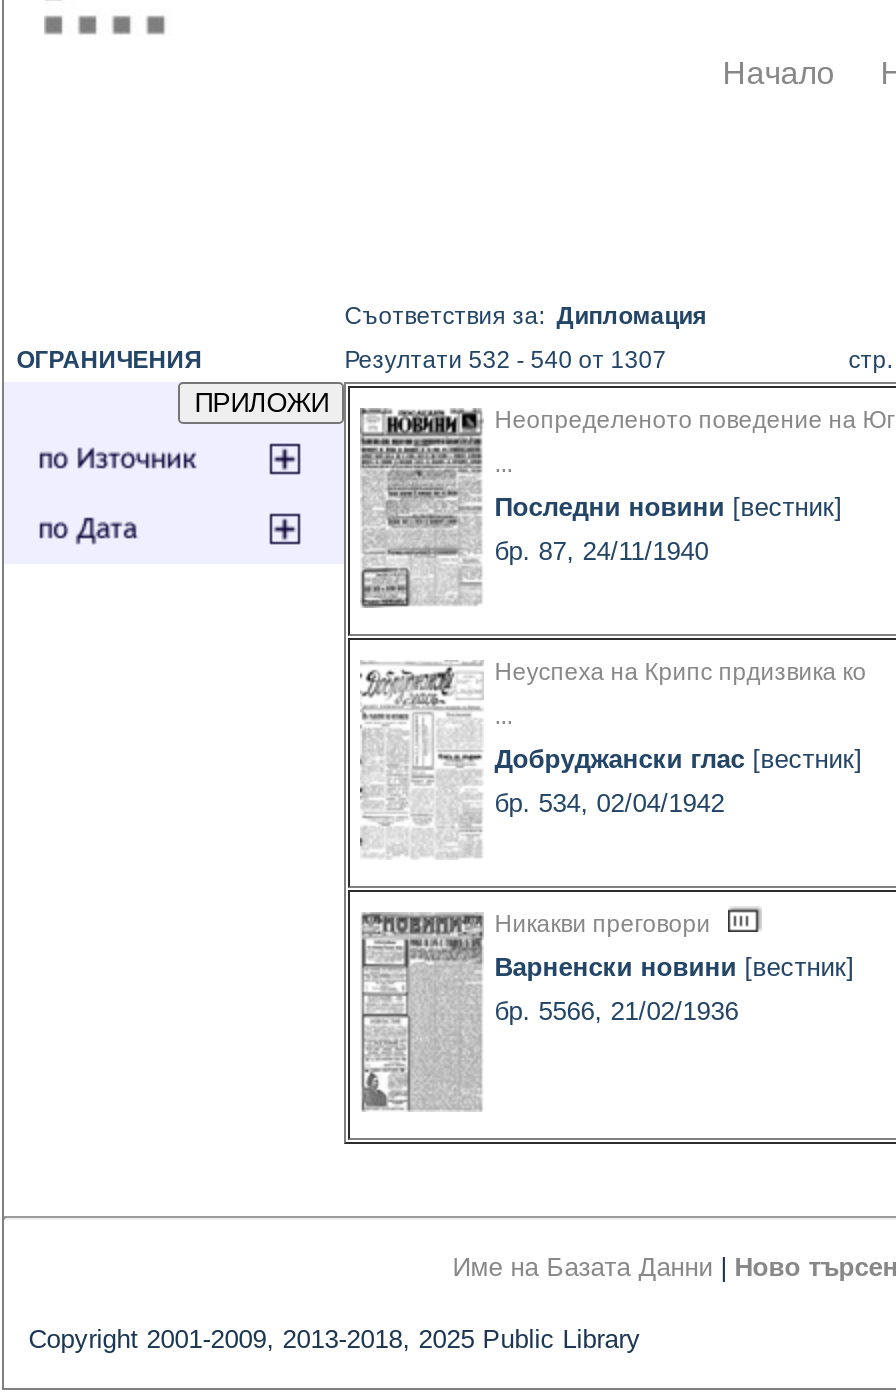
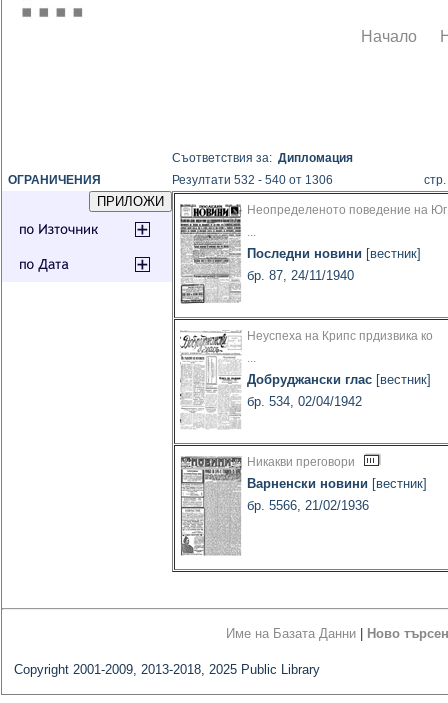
- Резултати 532 - 540 от 1307
+ Резултати 532 - 540 от 1306
